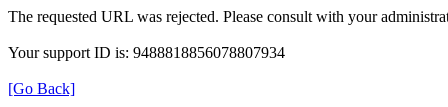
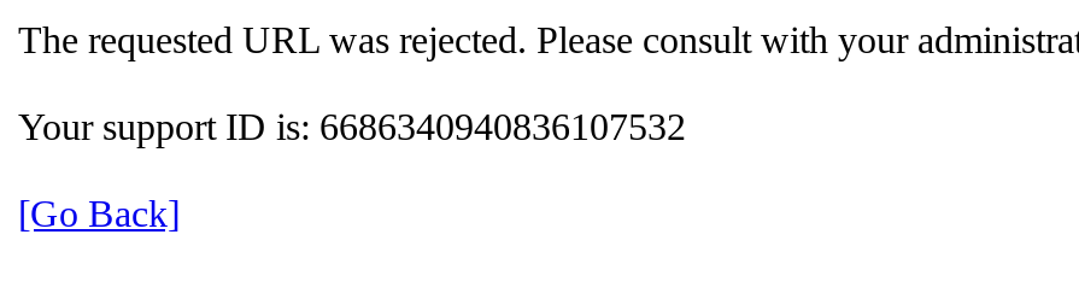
- Your support ID is: 9488818856078807934
+ Your support ID is: 6686340940836107532
